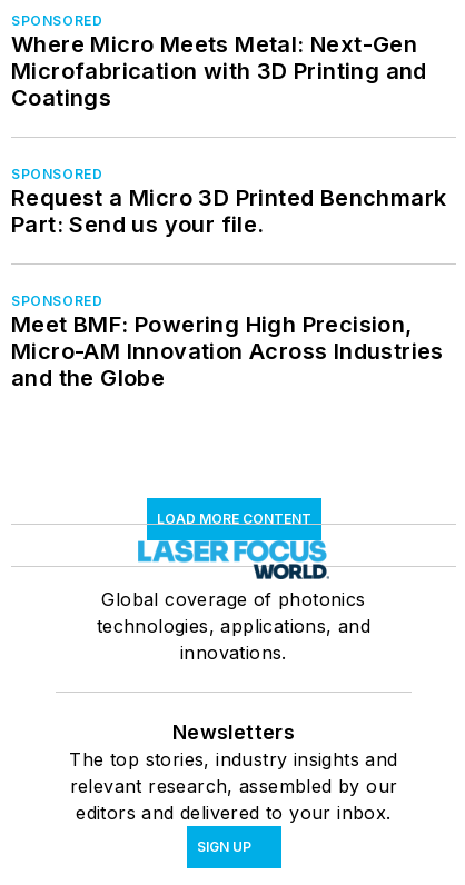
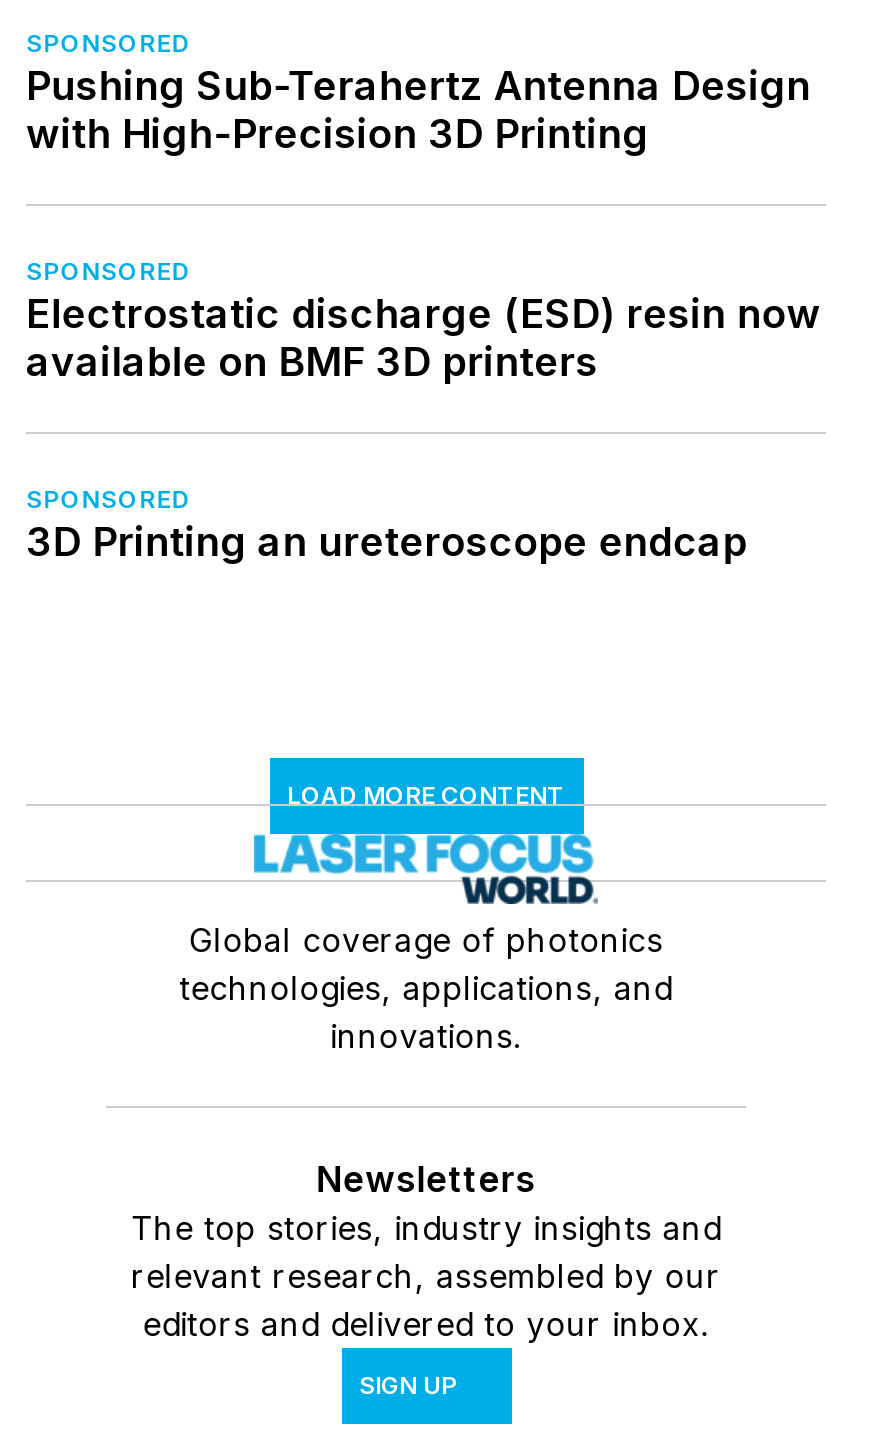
- Where Micro Meets Metal: Next-Gen
- Microfabrication with 3D Printing and
- Coatings
+ Pushing Sub-Terahertz Antenna Design
+ with High-Precision 3D Printing

- Request a Micro 3D Printed Benchmark
- Part: Send us your file.
+ Electrostatic discharge (ESD) resin now
+ available on BMF 3D printers

- Meet BMF: Powering High Precision,
- Micro-AM Innovation Across Industries
- and the Globe
+ 3D Printing an ureteroscope endcap
